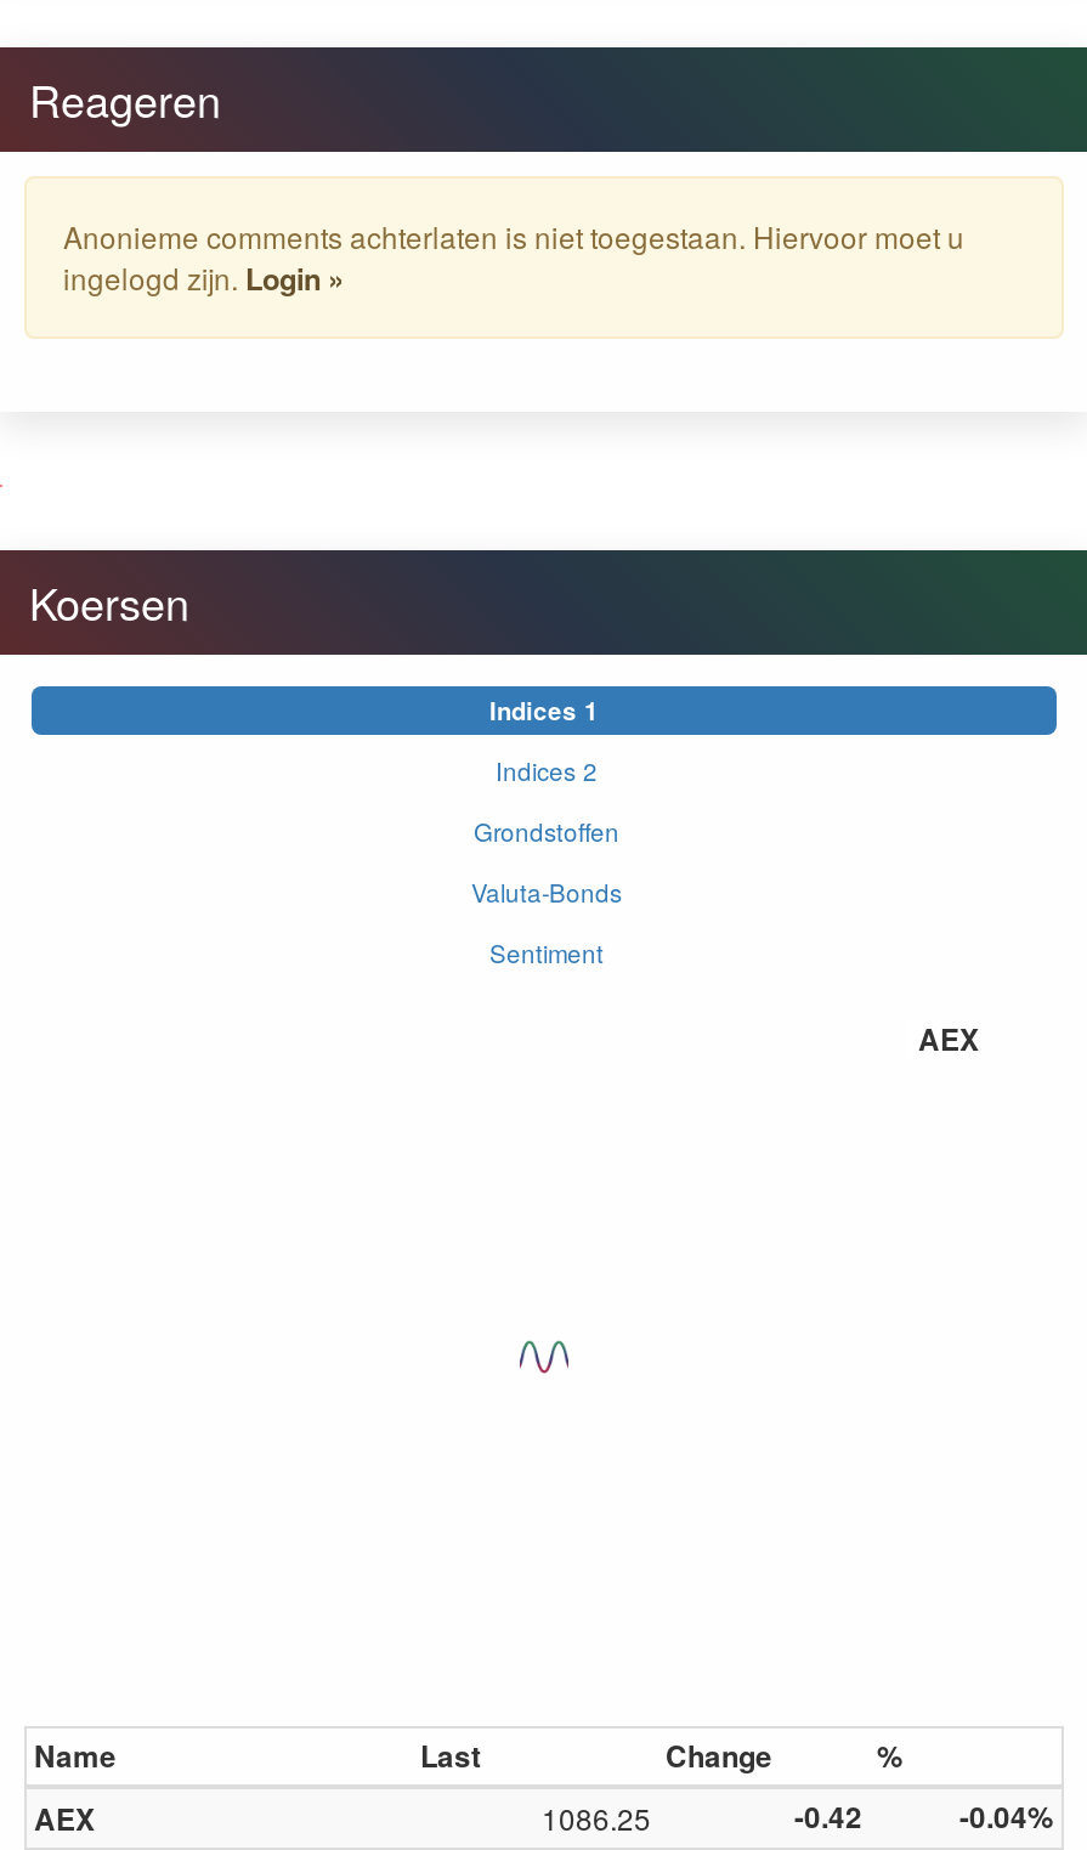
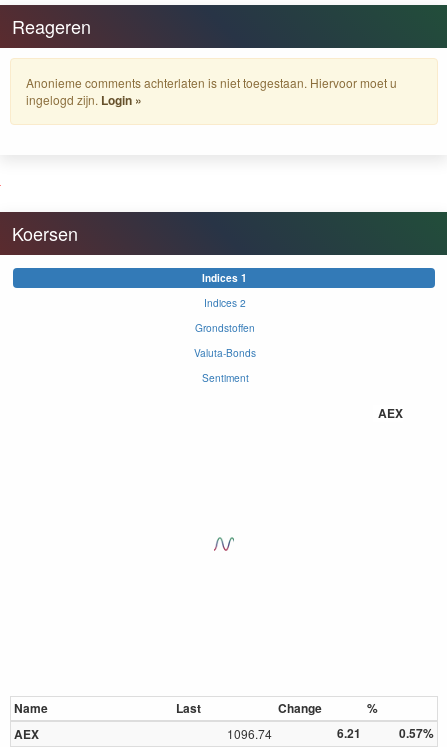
- 1086.25
+ 1096.74

- -0.42
+ 6.21

- -0.04%
+ 0.57%
